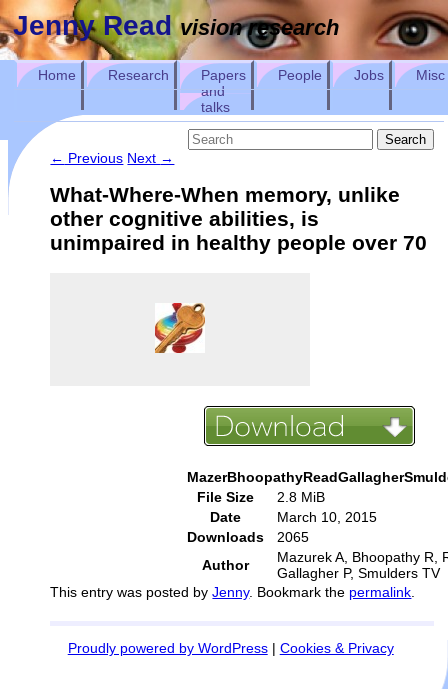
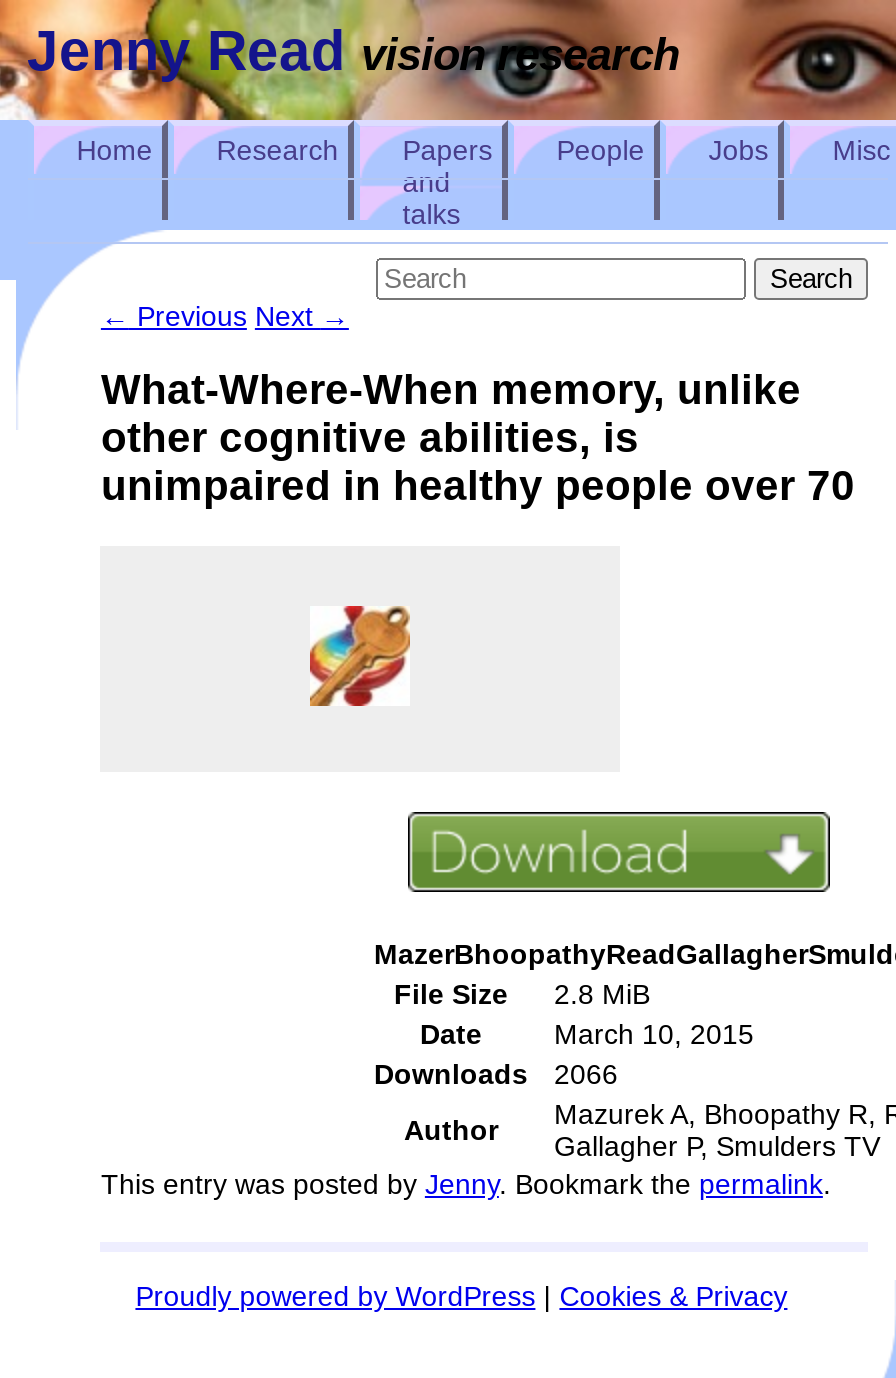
- Downloads 2065
+ Downloads 2066
